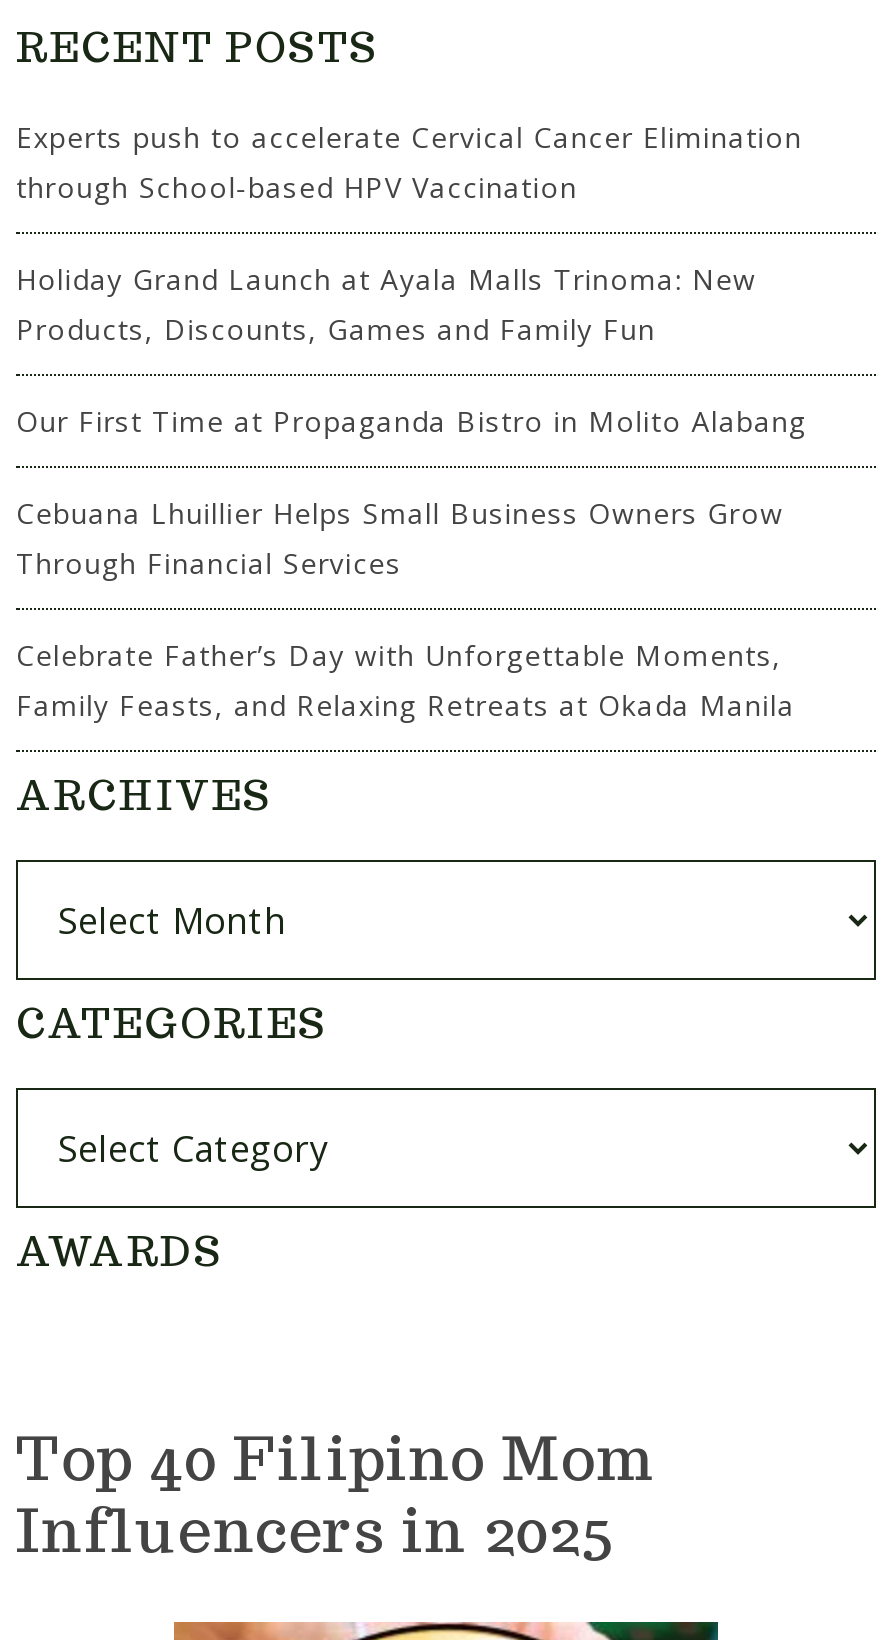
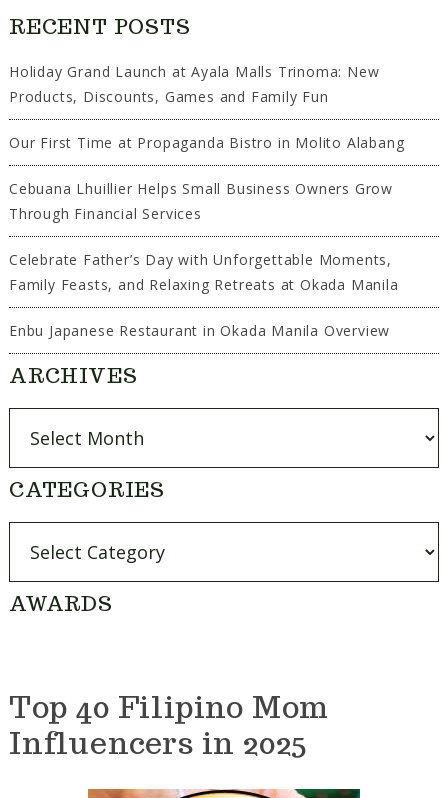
- Experts push to accelerate Cervical Cancer Elimination
- through School-based HPV Vaccination

moved up: Holiday Grand Launch at Ayala Malls Trinoma: New | Products, Discounts, Games and Family Fun | Our First Time at Propaganda Bistro in Molito Alabang | Cebuana Lhuillier Helps Small Business Owners Grow | Through Financial Services | Celebrate Father’s Day with Unforgettable Moments, | Family Feasts, and Relaxing Retreats at Okada Manila

+ Enbu Japanese Restaurant in Okada Manila Overview
